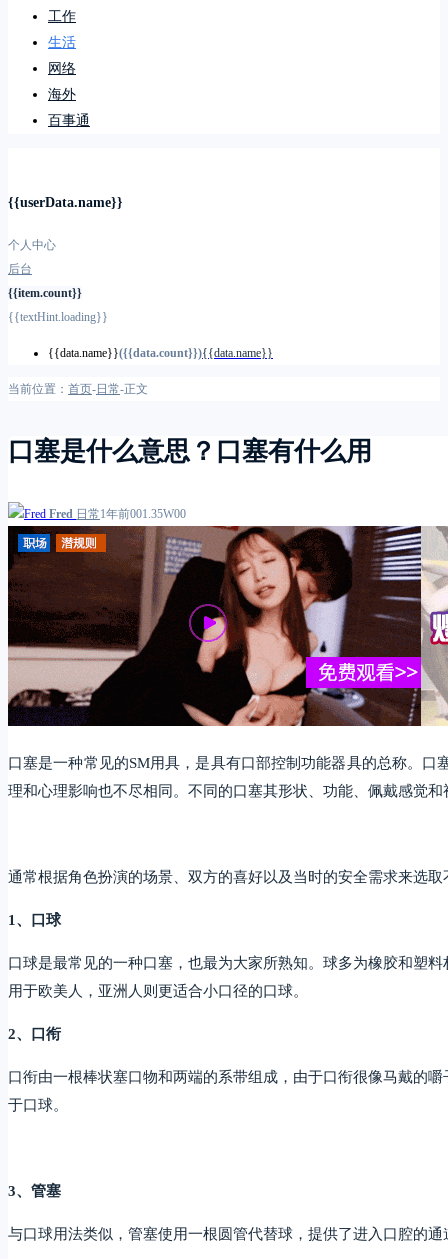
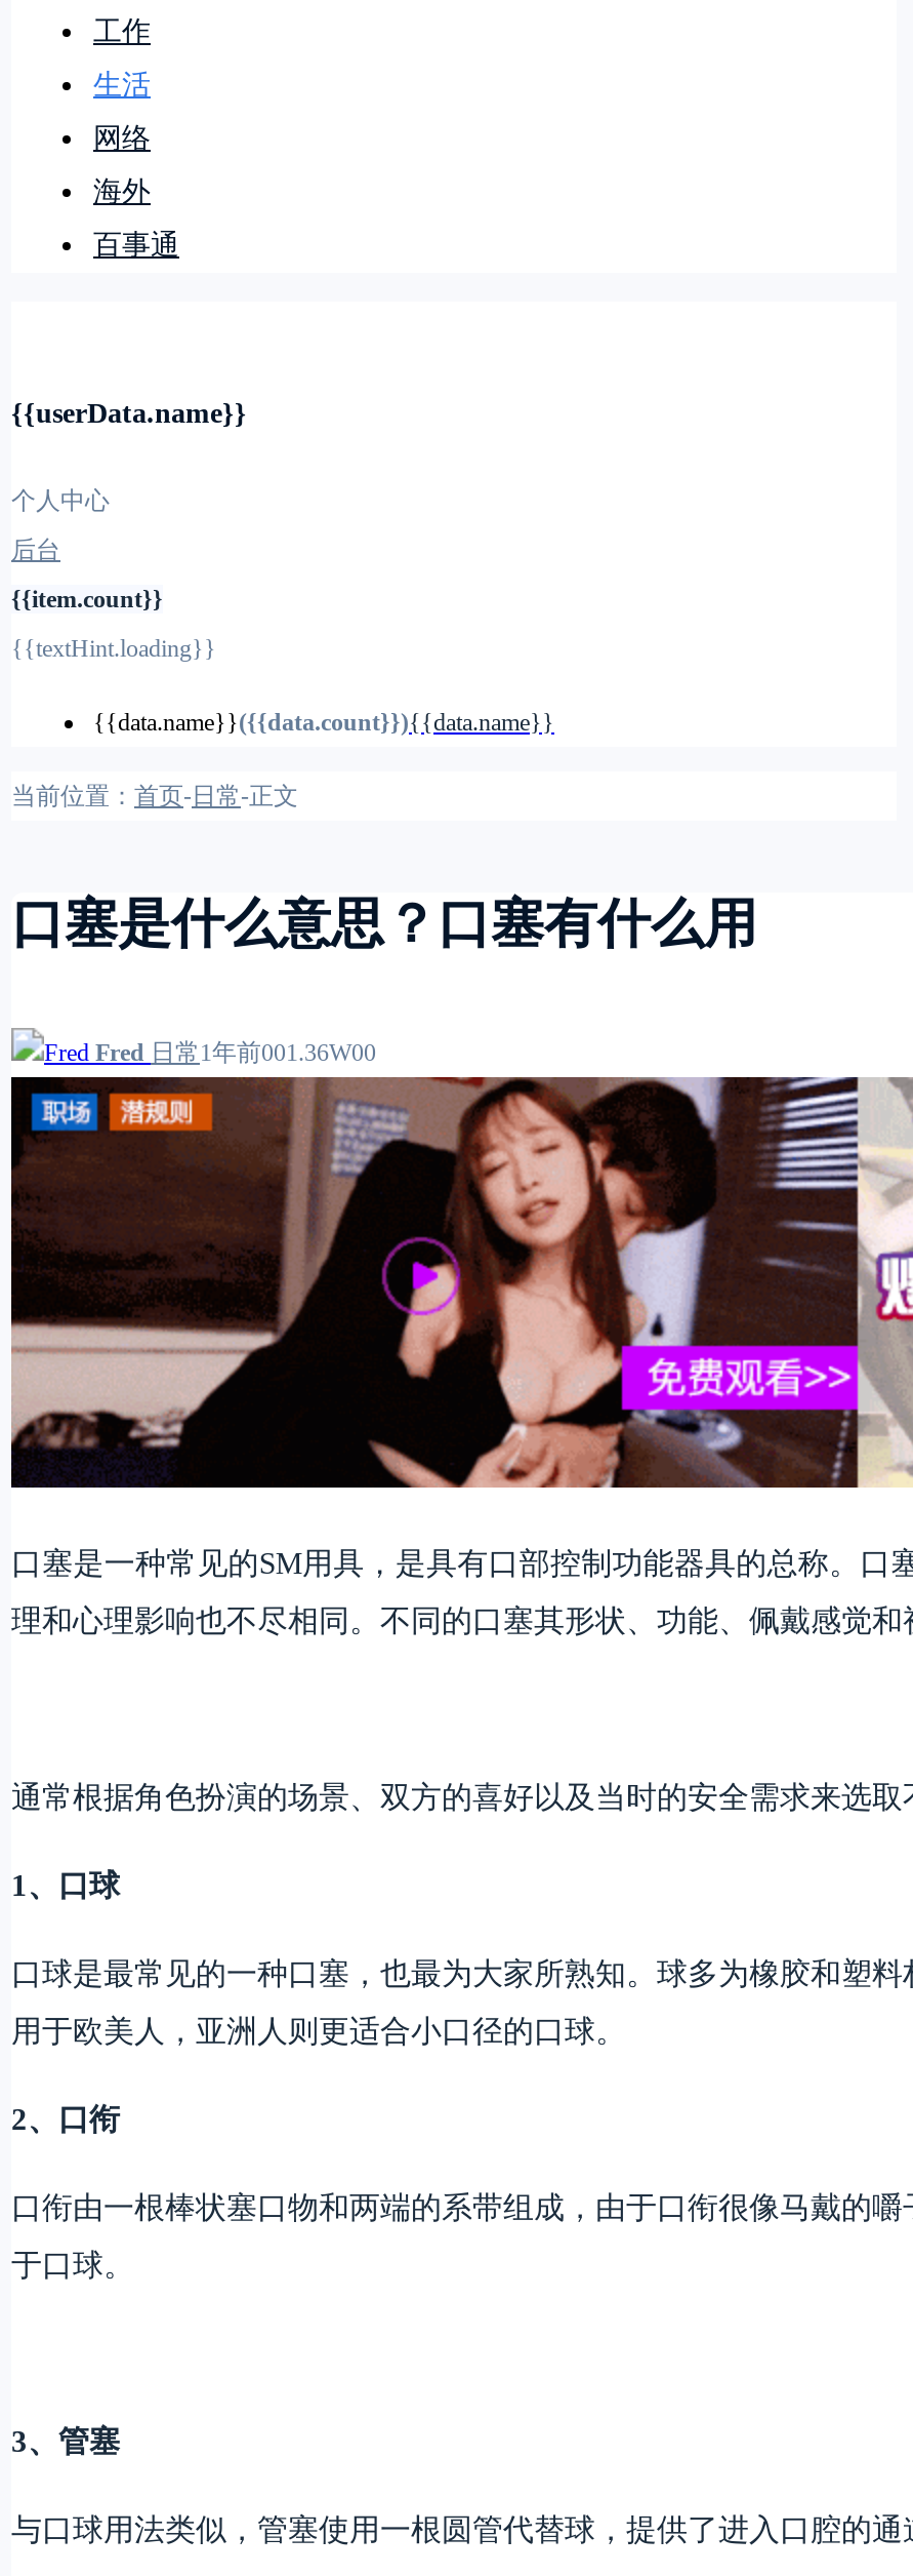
- Fred 日常1年前001.35W00
+ Fred 日常1年前001.36W00
